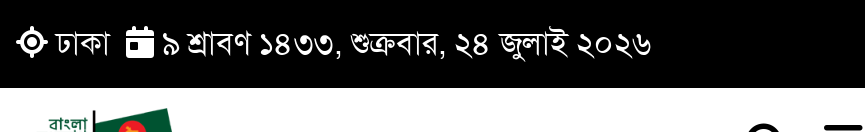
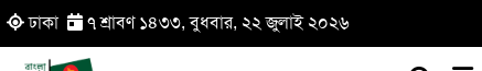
- ৯ শ্রাবণ ১৪৩৩, শুক্রবার, ২৪ জুলাই ২০২৬
+ ৭ শ্রাবণ ১৪৩৩, বুধবার, ২২ জুলাই ২০২৬
